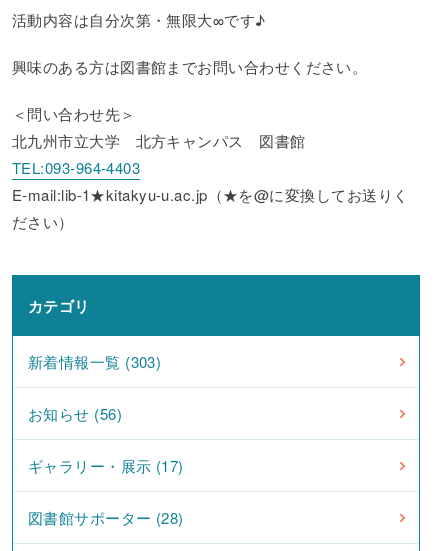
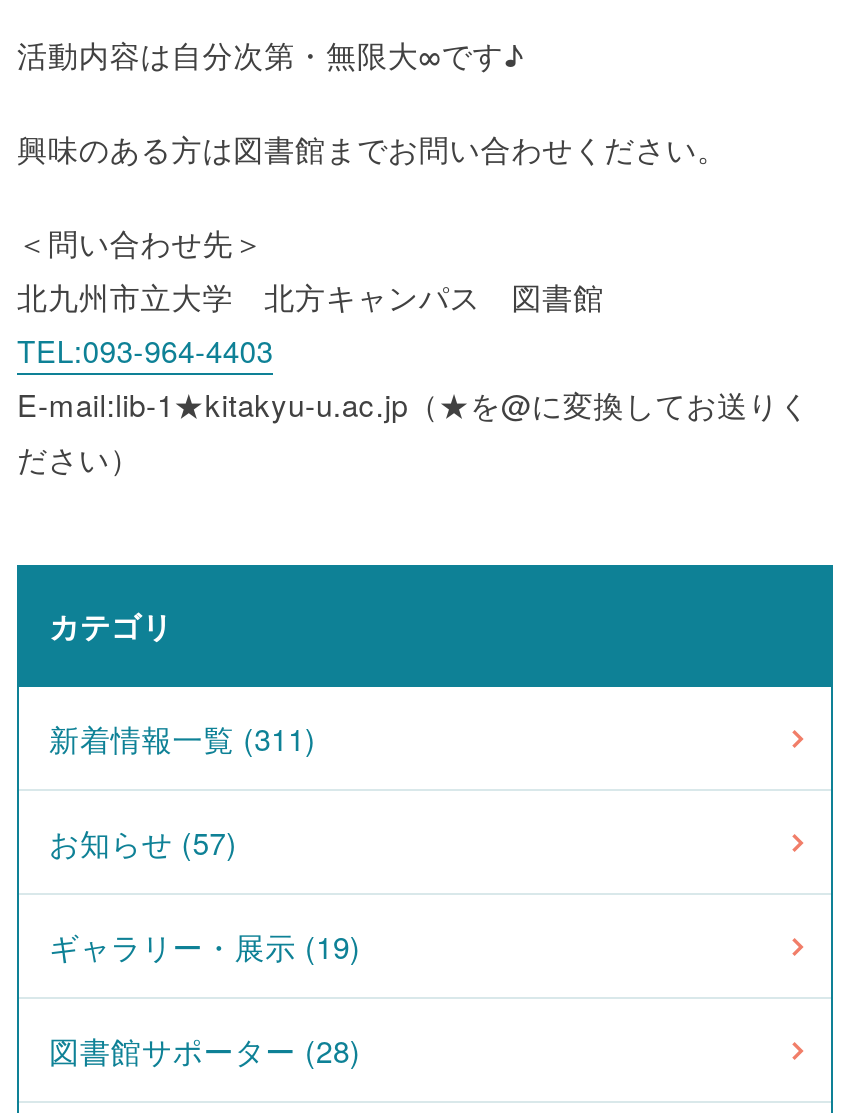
- 新着情報一覧 (303)
+ 新着情報一覧 (311)

- お知らせ (56)
+ お知らせ (57)

- ギャラリー・展示 (17)
+ ギャラリー・展示 (19)
